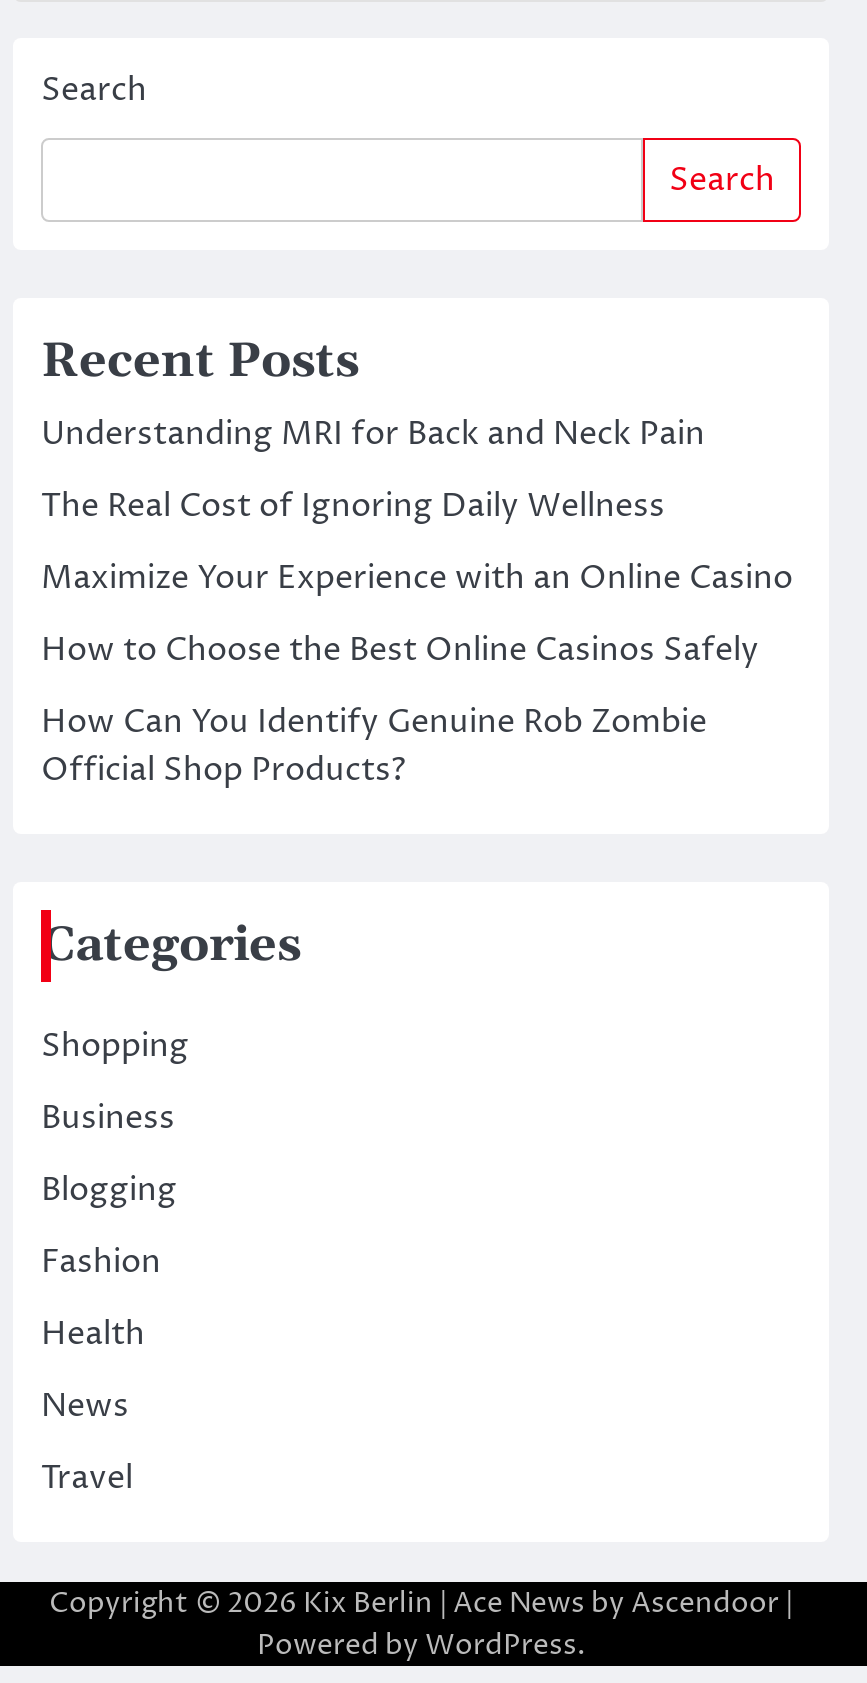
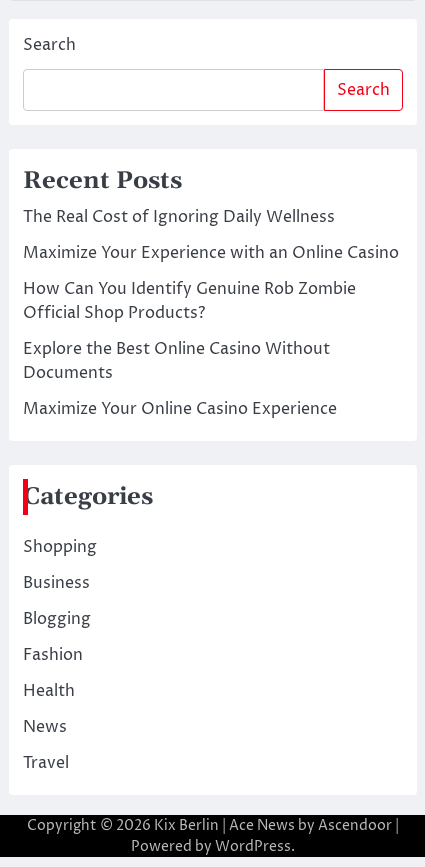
- Understanding MRI for Back and Neck Pain

moved up: The Real Cost of Ignoring Daily Wellness | Maximize Your Experience with an Online Casino

- How to Choose the Best Online Casinos Safely

moved up: How Can You Identify Genuine Rob Zombie | Official Shop Products?

+ Explore the Best Online Casino Without
+ Documents
+ Maximize Your Online Casino Experience
